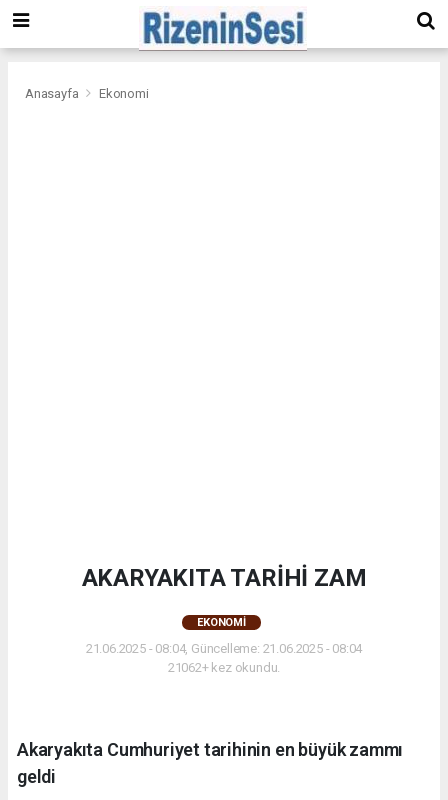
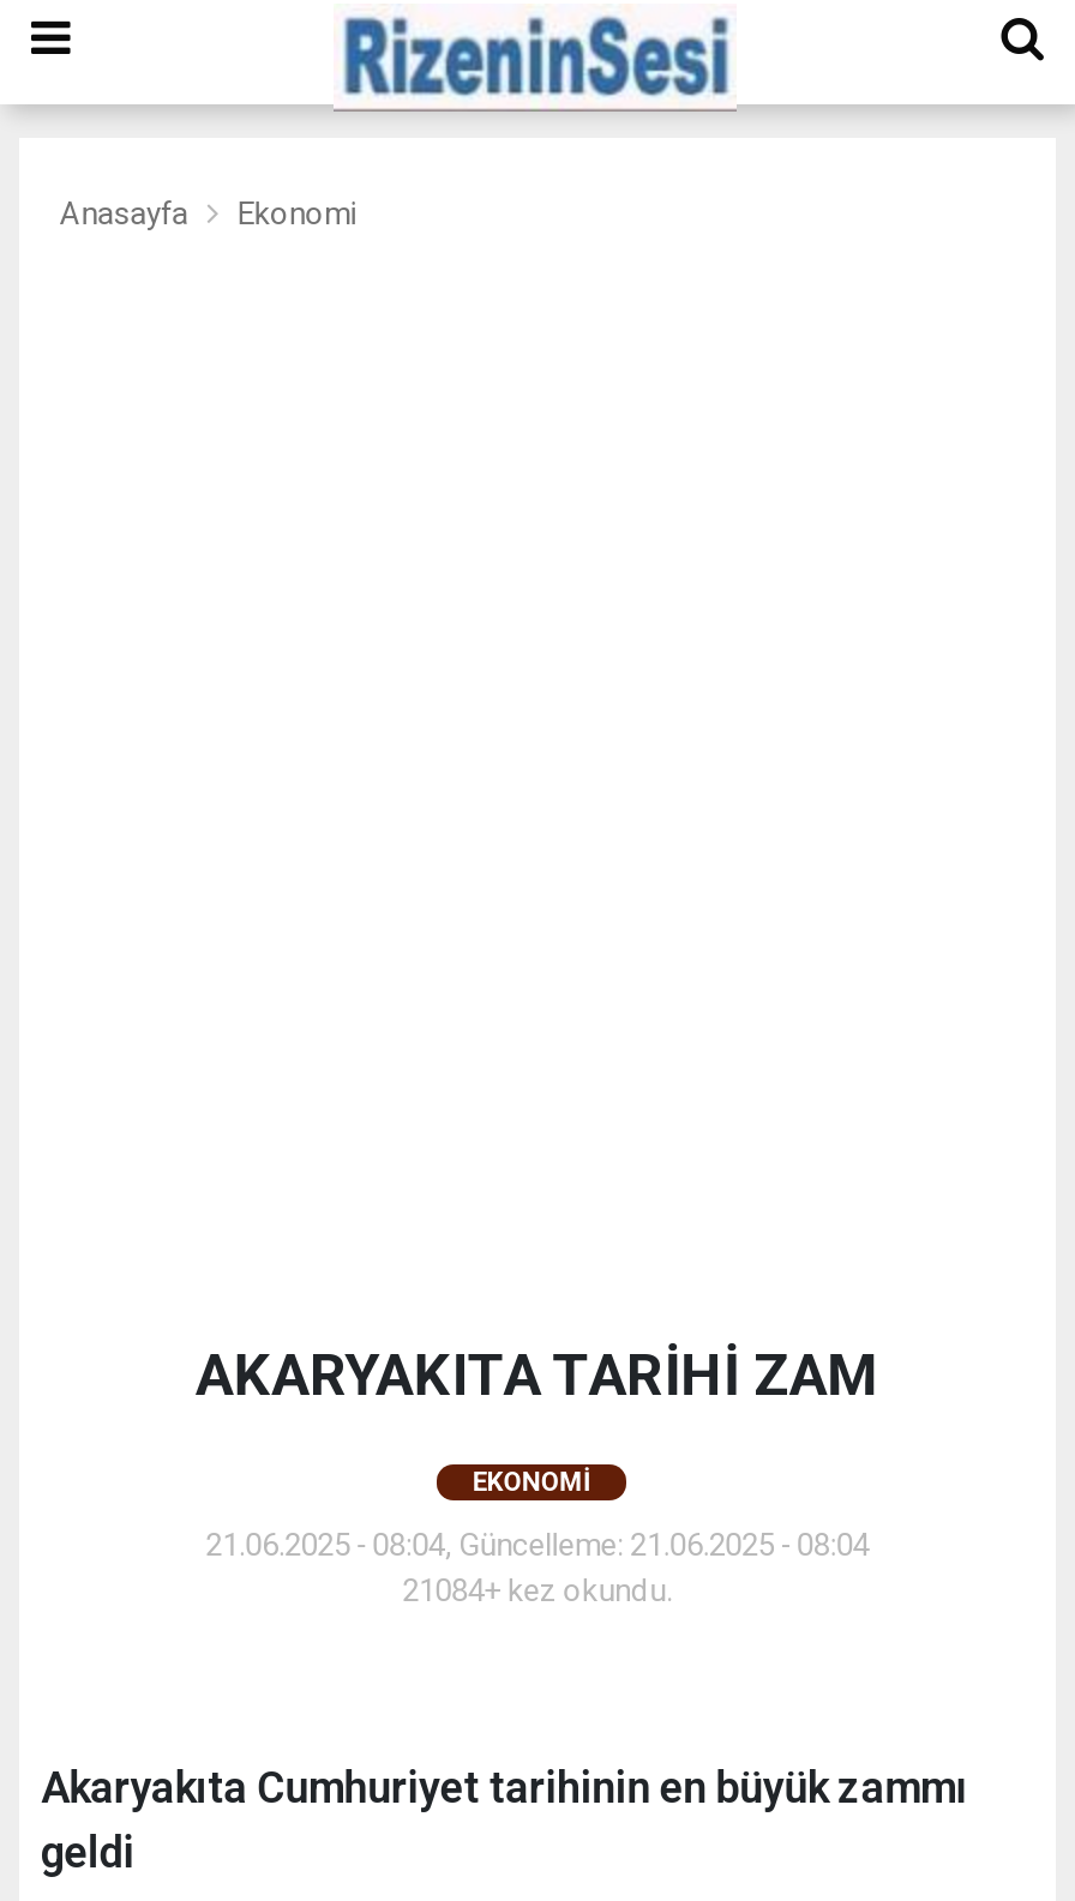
- 21062+ kez okundu.
+ 21084+ kez okundu.
